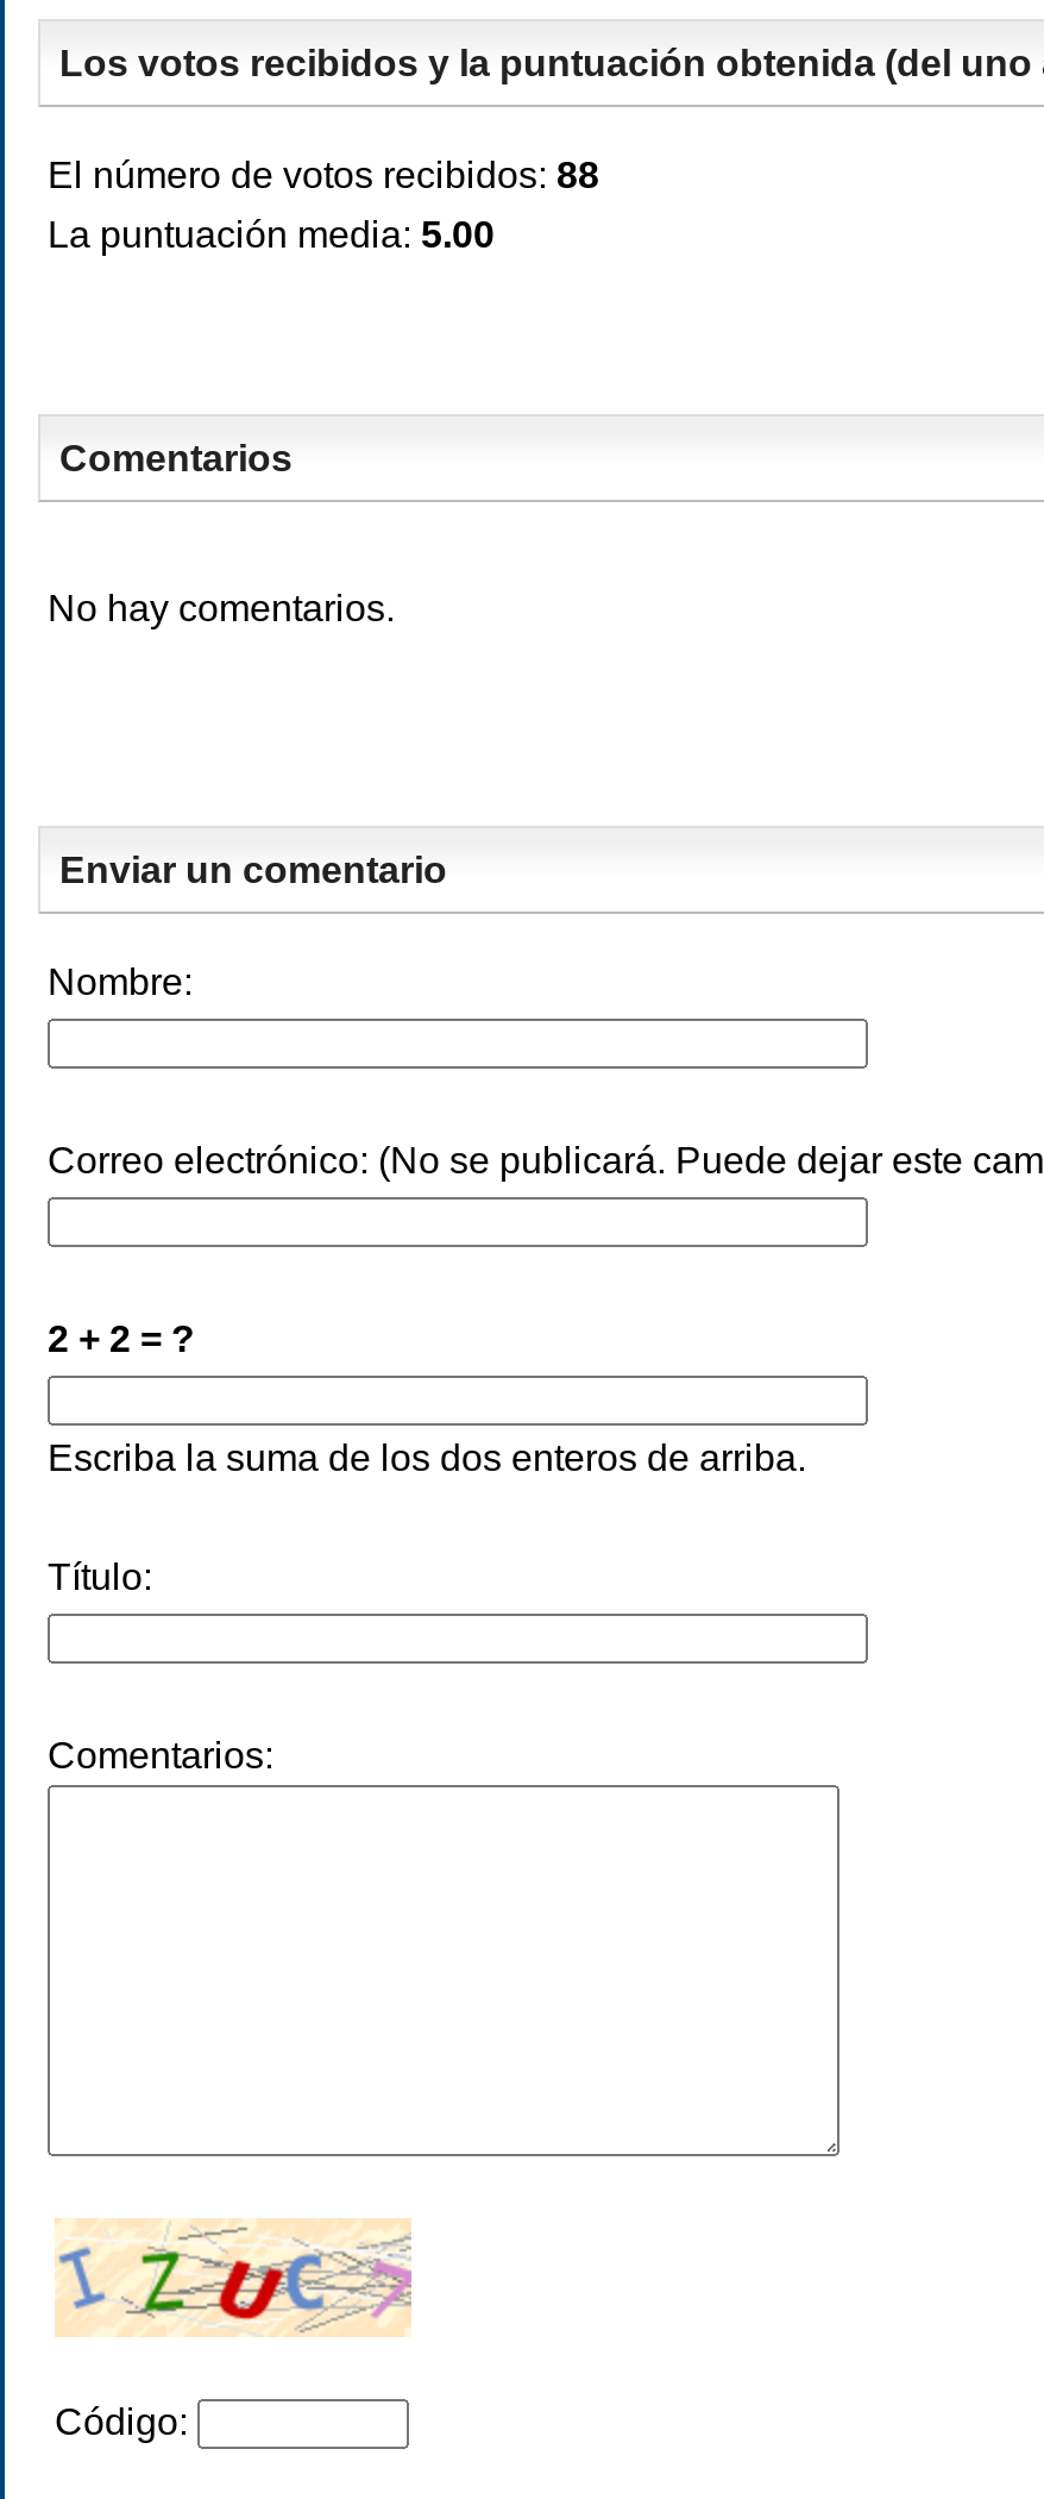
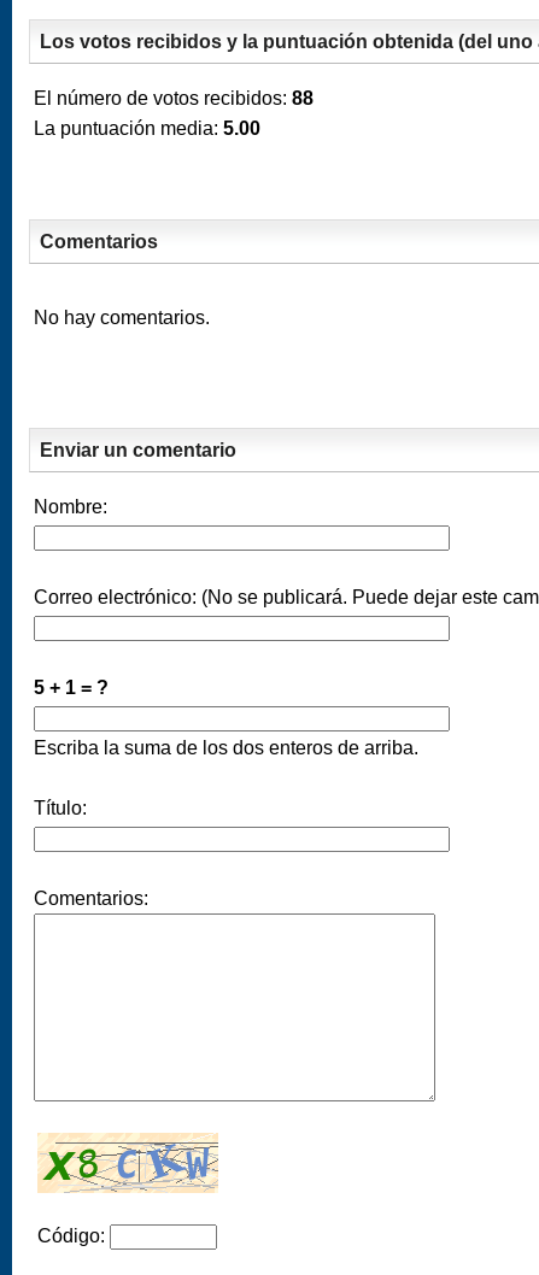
- 2 + 2 = ?
+ 5 + 1 = ?

- [image]
+ [image]
